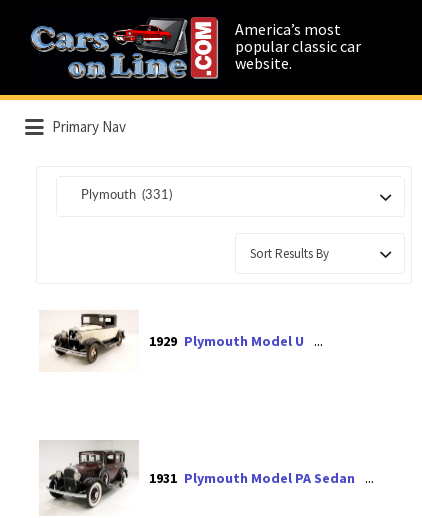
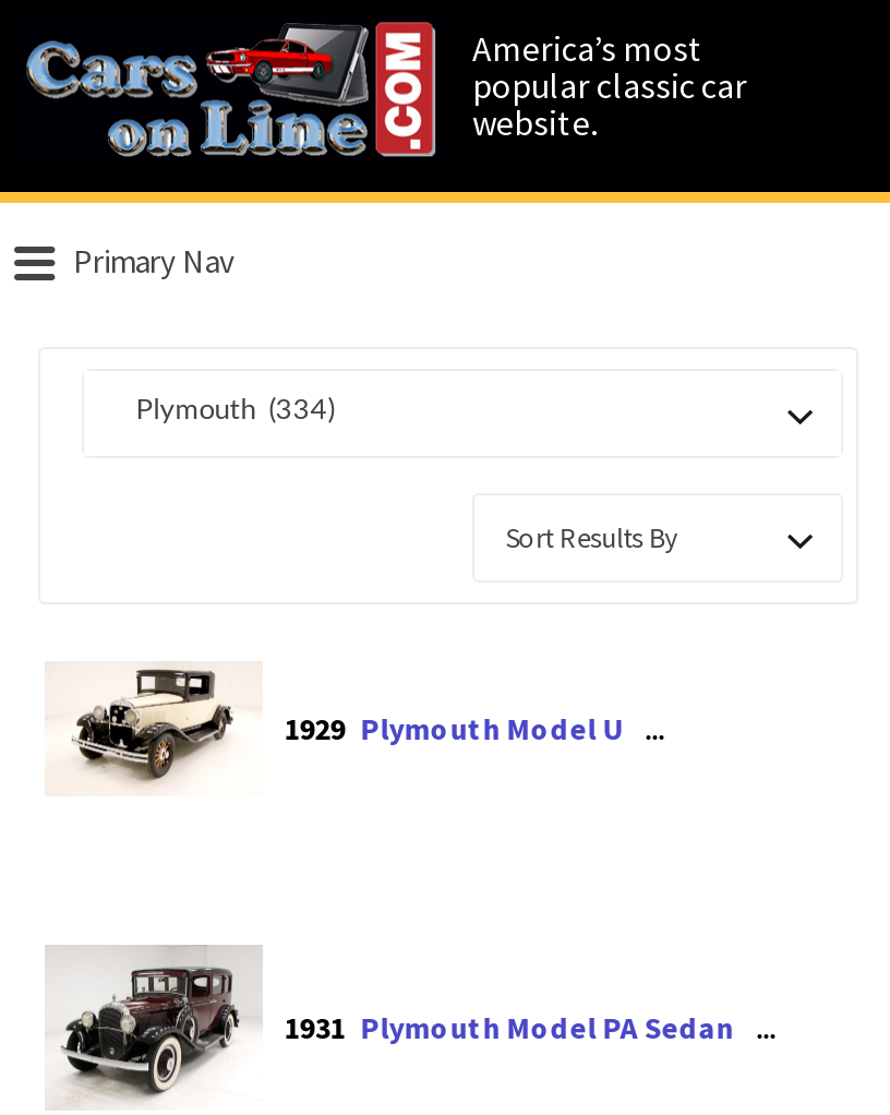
- Plymouth (331)
+ Plymouth (334)
